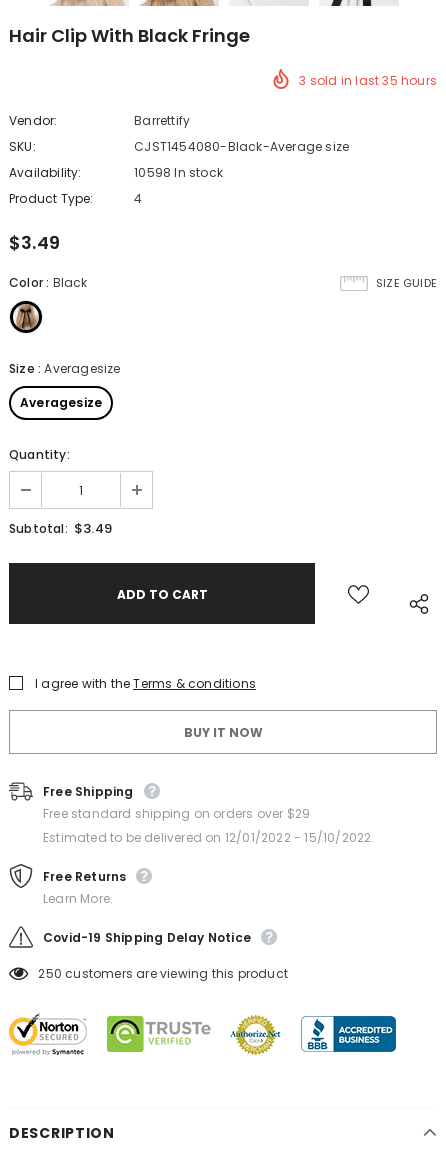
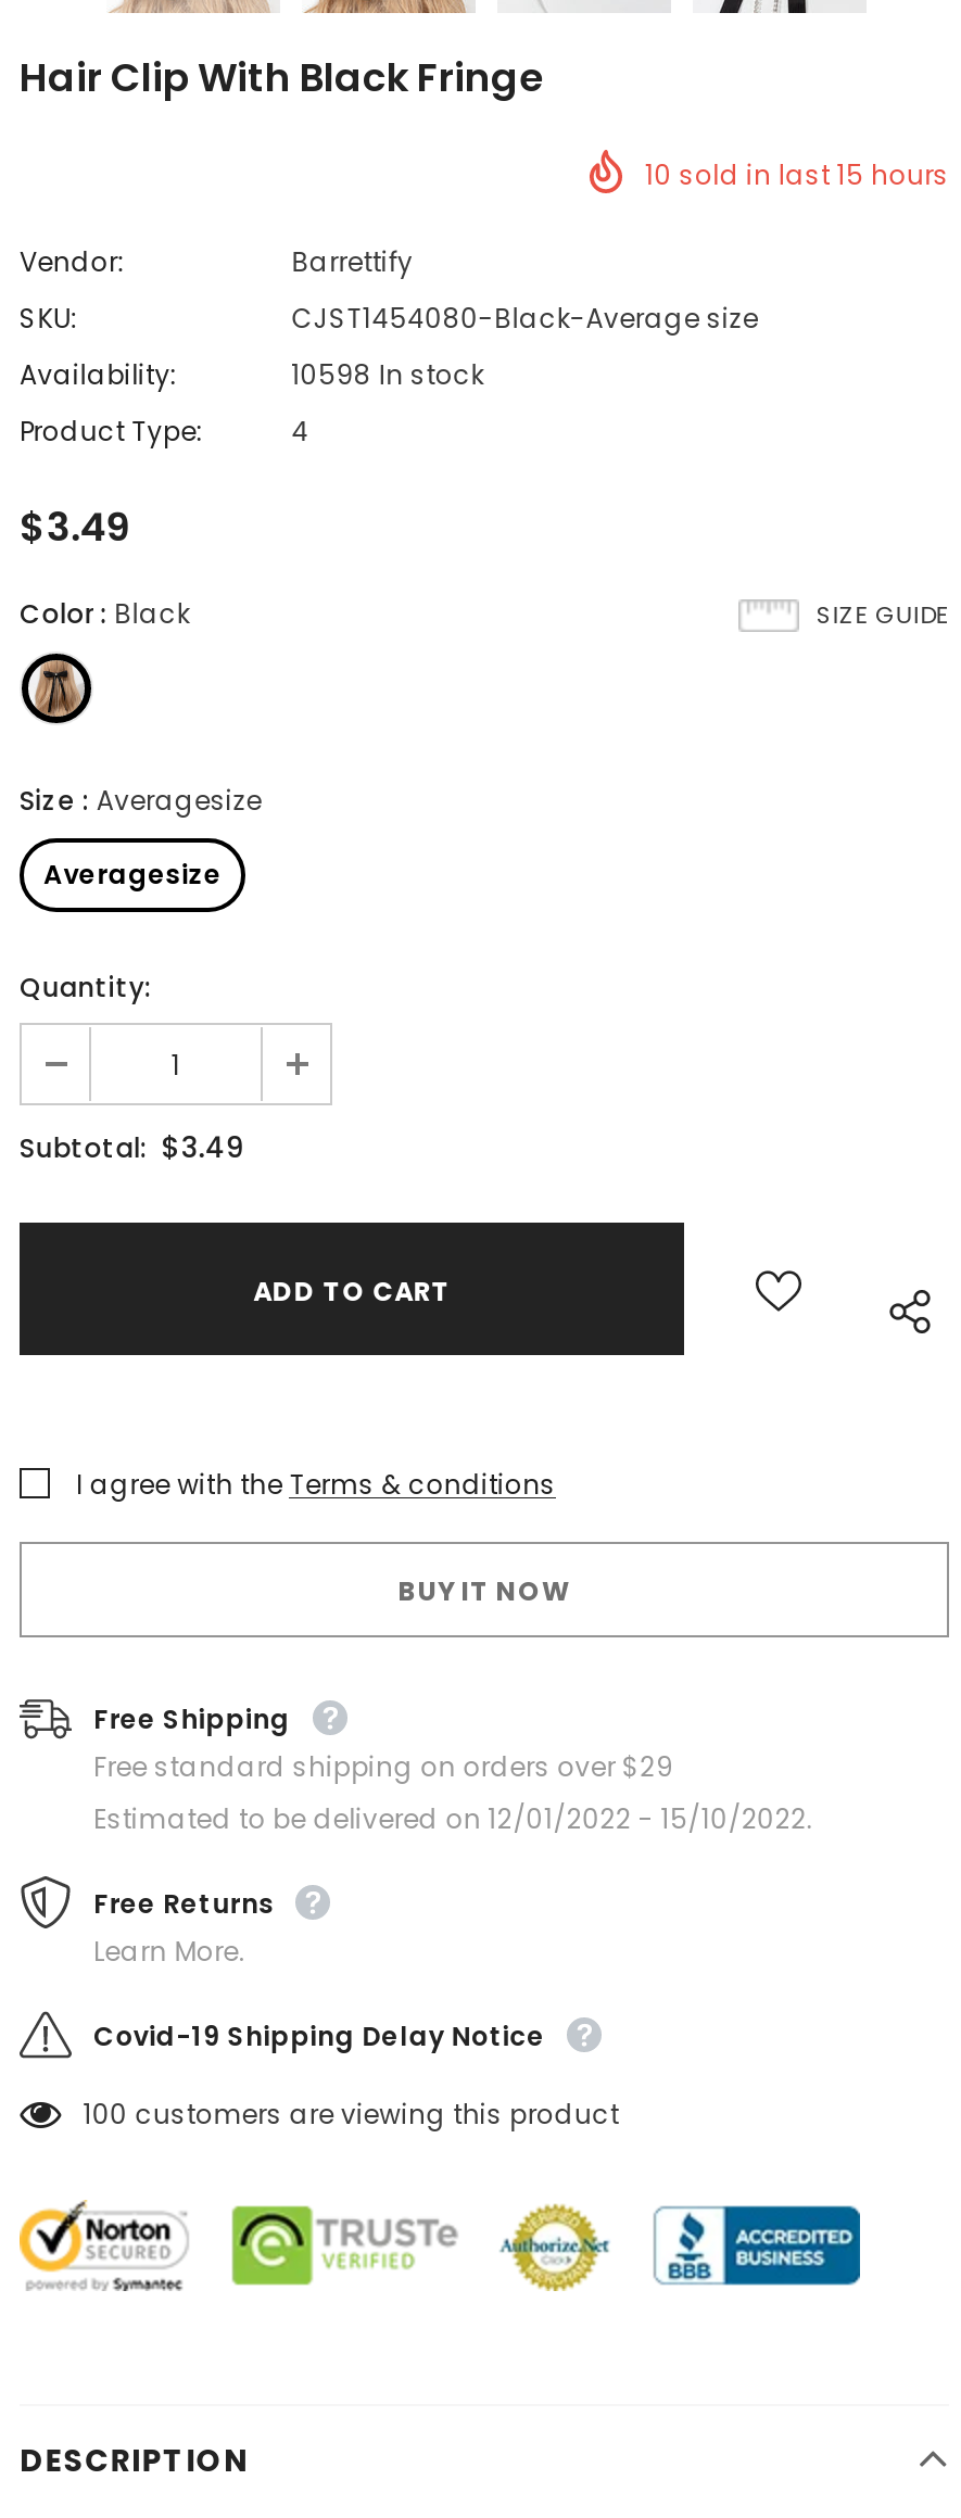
- 3 sold in last 35 hours
+ 10 sold in last 15 hours

- 250 customers are viewing this product
+ 100 customers are viewing this product
